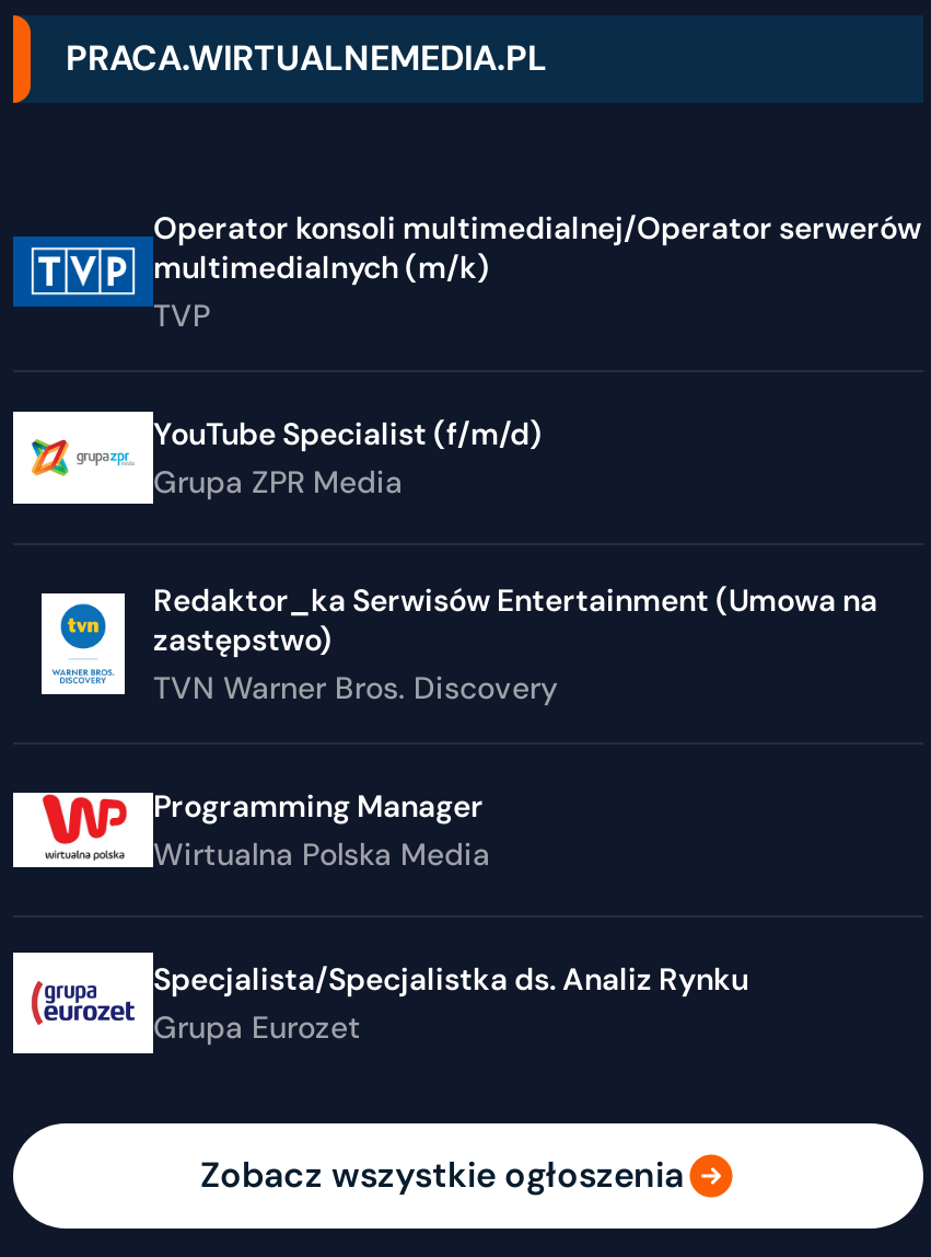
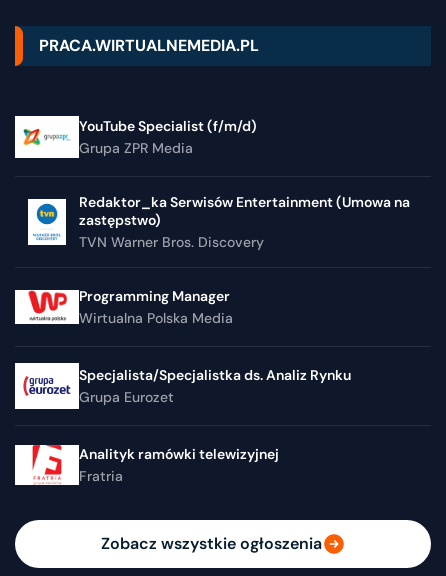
- [image]
- Operator konsoli multimedialnej/Operator serwerów
- multimedialnych (m/k)
- TVP

moved up: YouTube Specialist (f/m/d) | Grupa ZPR Media | Redaktor_ka Serwisów Entertainment (Umowa na | ... | Specjalista/Specjalistka ds. Analiz Rynku | Grupa Eurozet

+ [image]
+ Analityk ramówki telewizyjnej
+ Fratria
